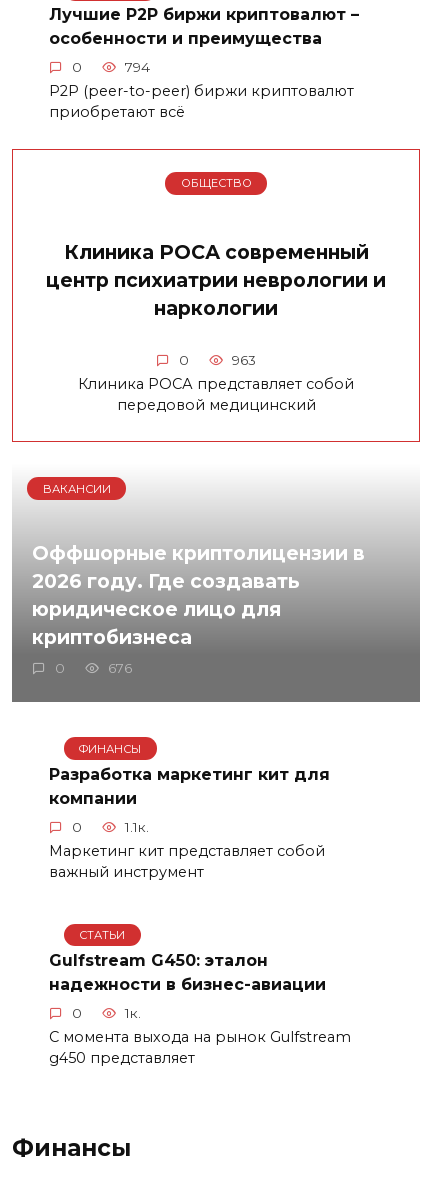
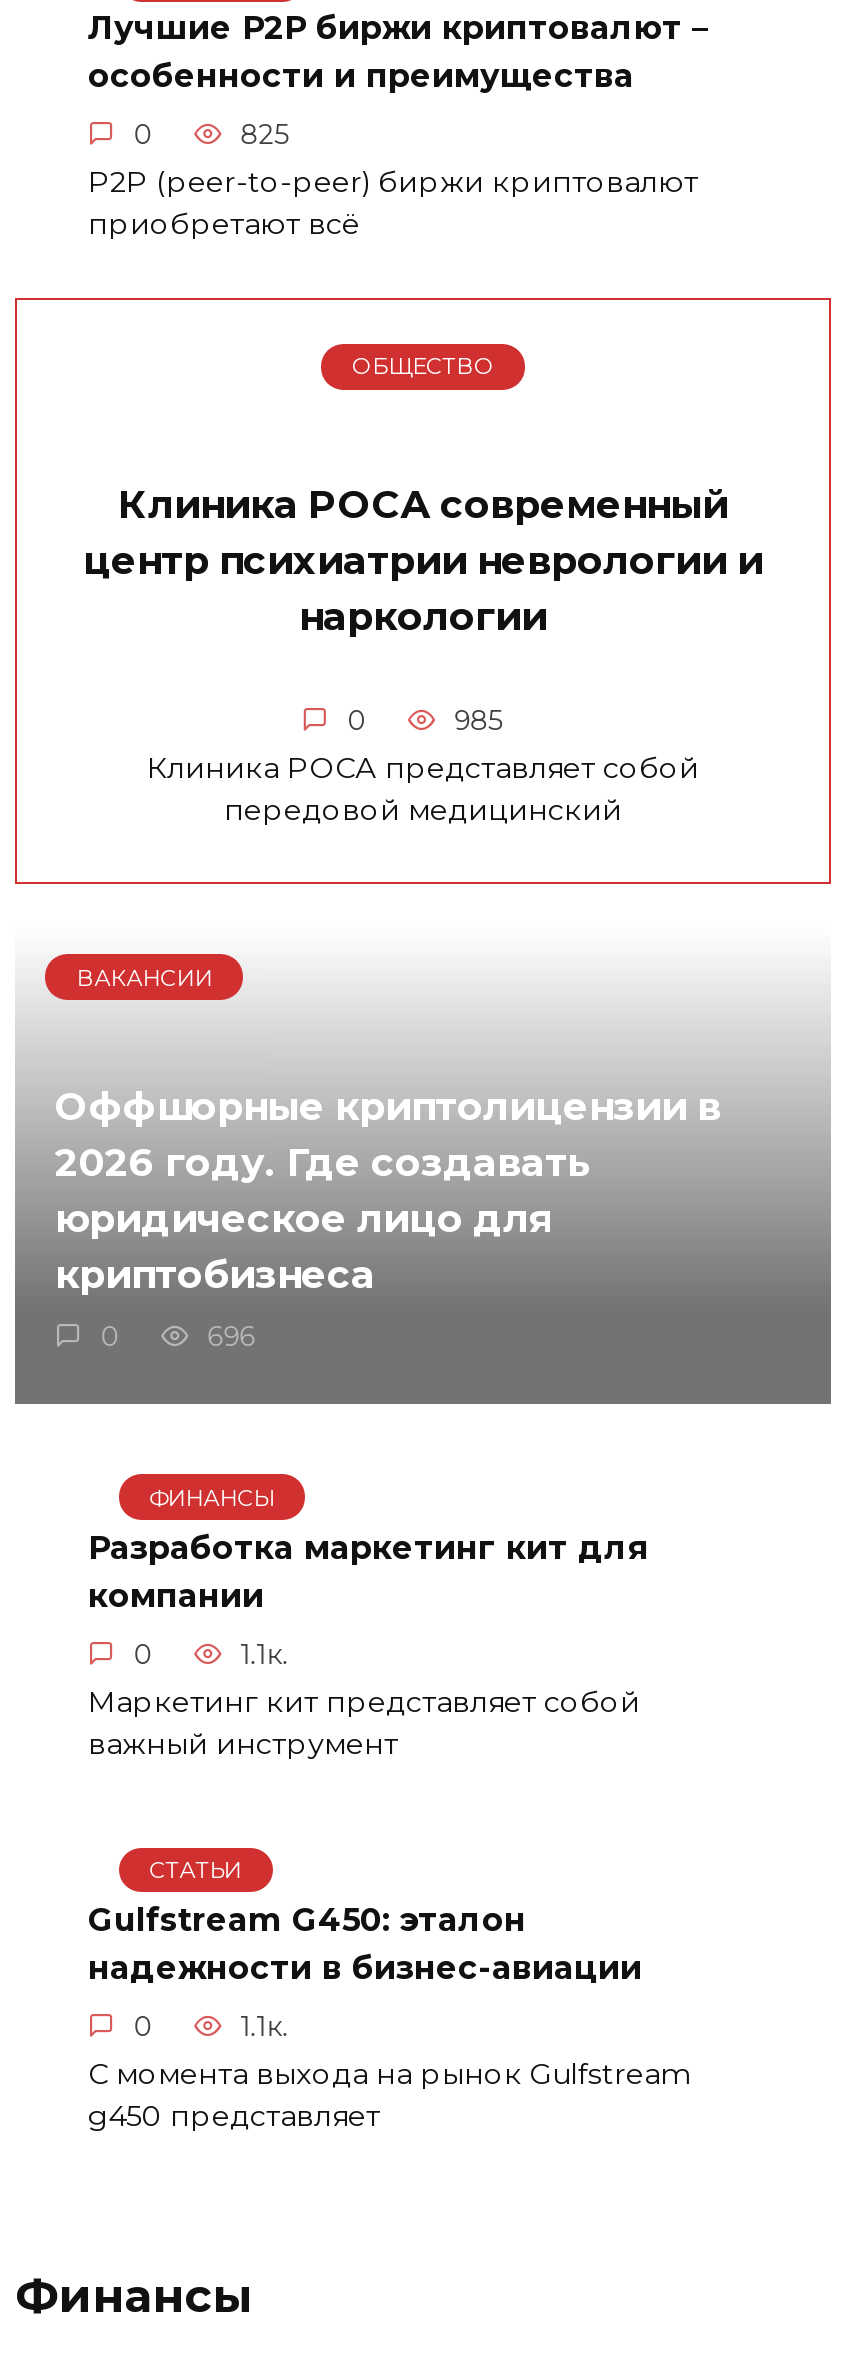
- 794
+ 825

- 963
+ 985

- 676
+ 696

- 1к.
+ 1.1к.
